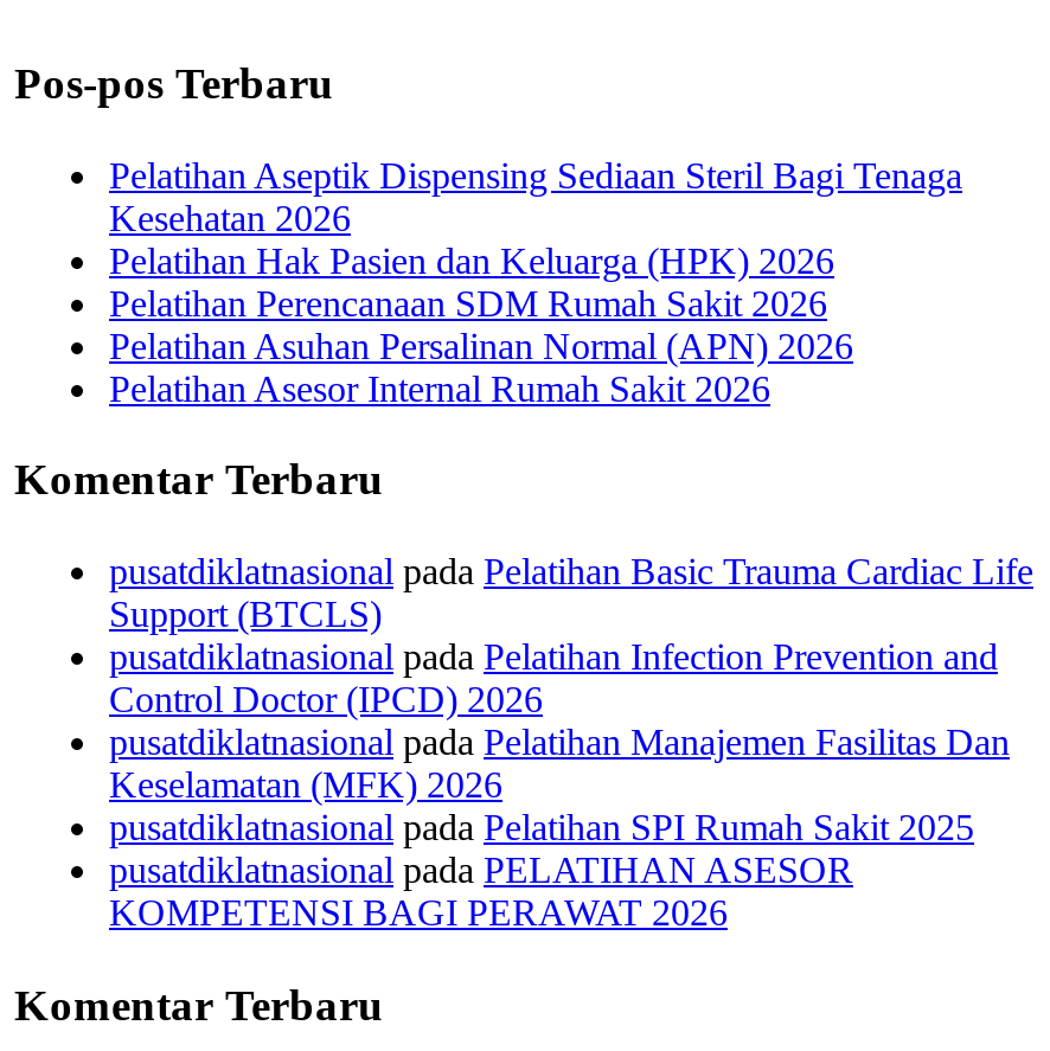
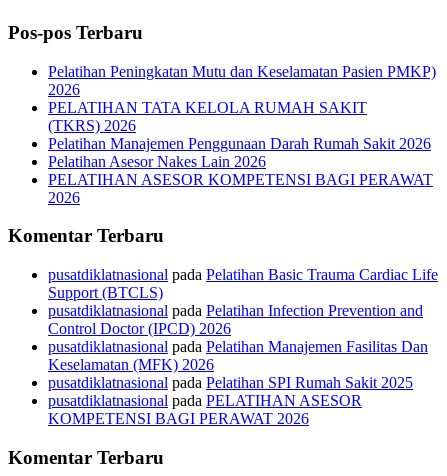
- Pelatihan Aseptik Dispensing Sediaan Steril Bagi Tenaga
- Kesehatan 2026
- Pelatihan Hak Pasien dan Keluarga (HPK) 2026
- Pelatihan Perencanaan SDM Rumah Sakit 2026
- Pelatihan Asuhan Persalinan Normal (APN) 2026
- Pelatihan Asesor Internal Rumah Sakit 2026
+ Pelatihan Peningkatan Mutu dan Keselamatan Pasien PMKP)
+ 2026
+ PELATIHAN TATA KELOLA RUMAH SAKIT
+ (TKRS) 2026
+ Pelatihan Manajemen Penggunaan Darah Rumah Sakit 2026
+ Pelatihan Asesor Nakes Lain 2026
+ PELATIHAN ASESOR KOMPETENSI BAGI PERAWAT
+ 2026
